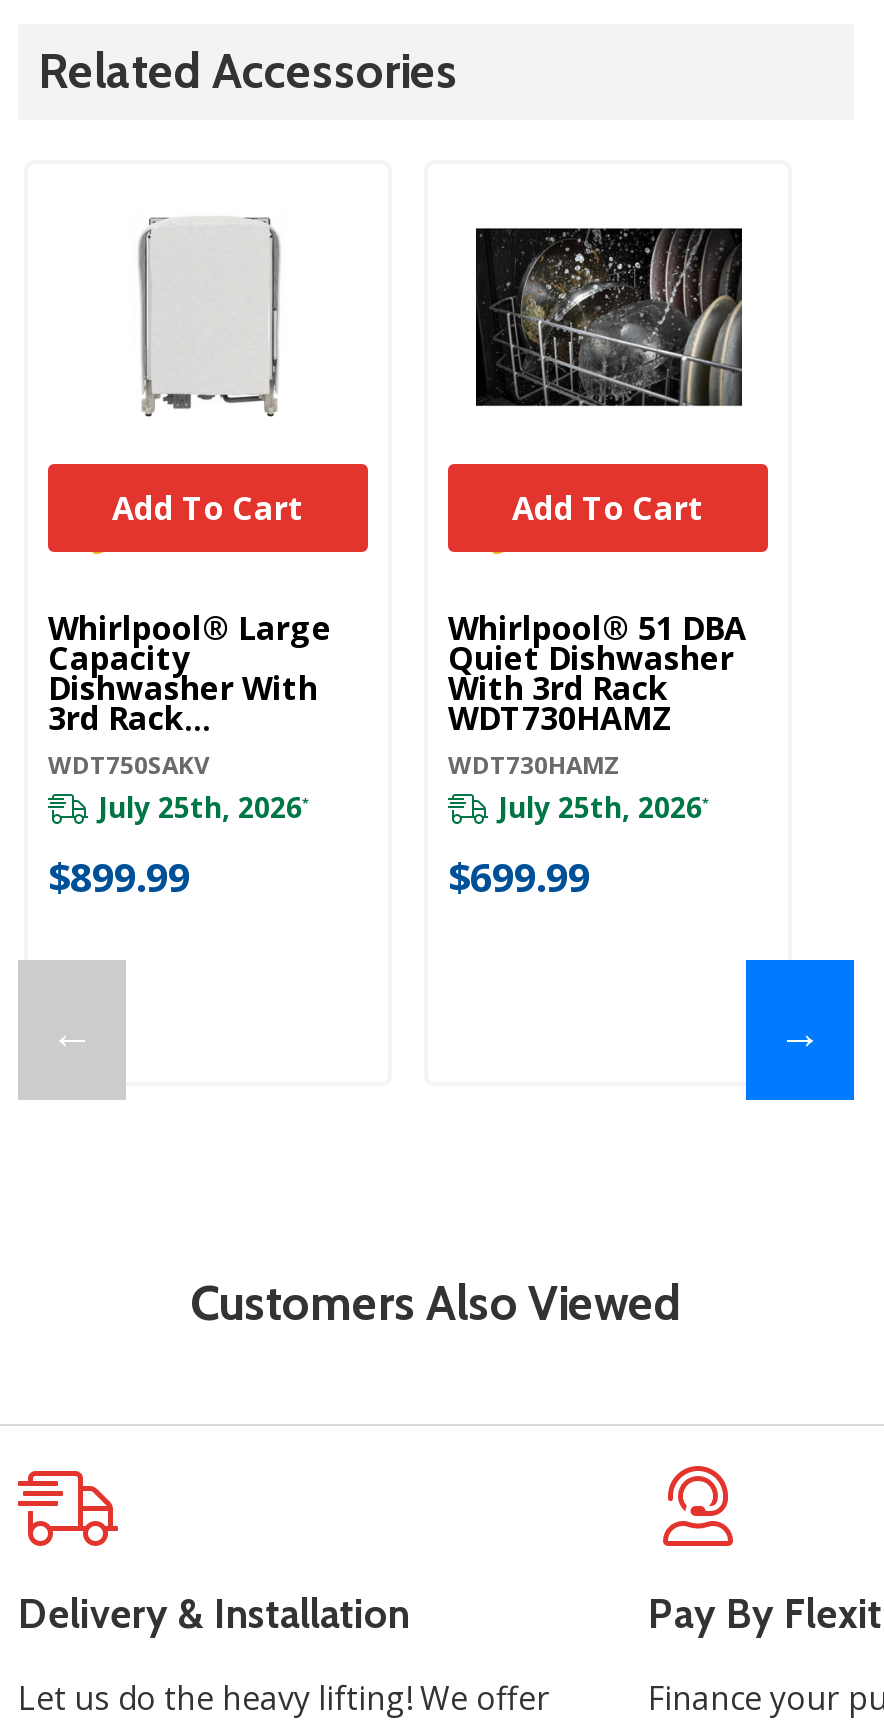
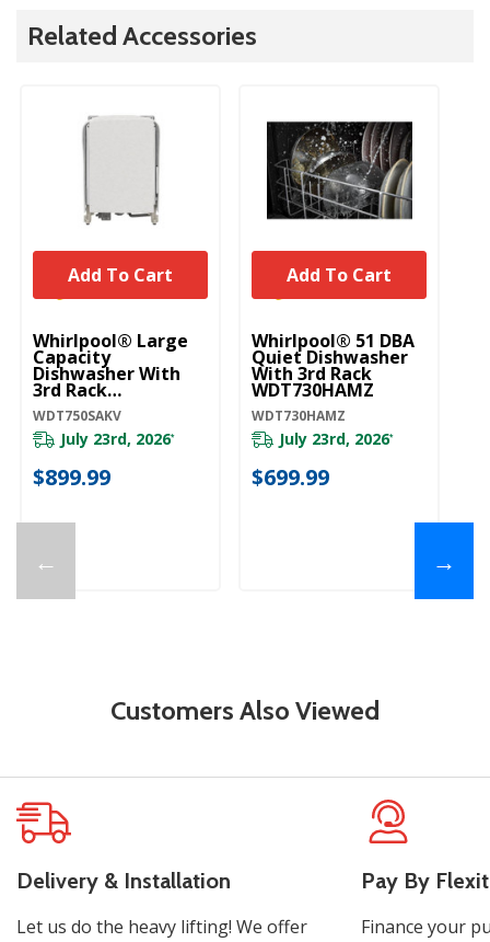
- July 25th, 2026*
+ July 23rd, 2026*

- July 25th, 2026*
+ July 23rd, 2026*
